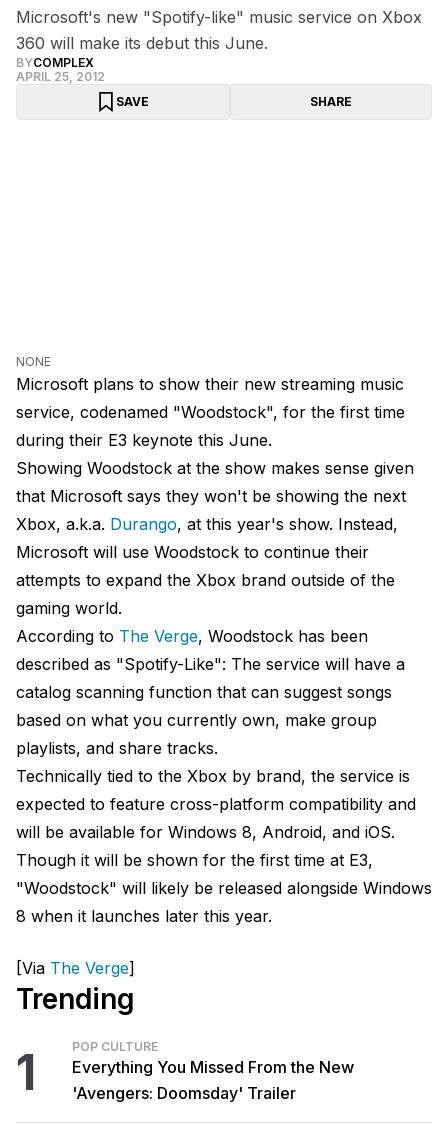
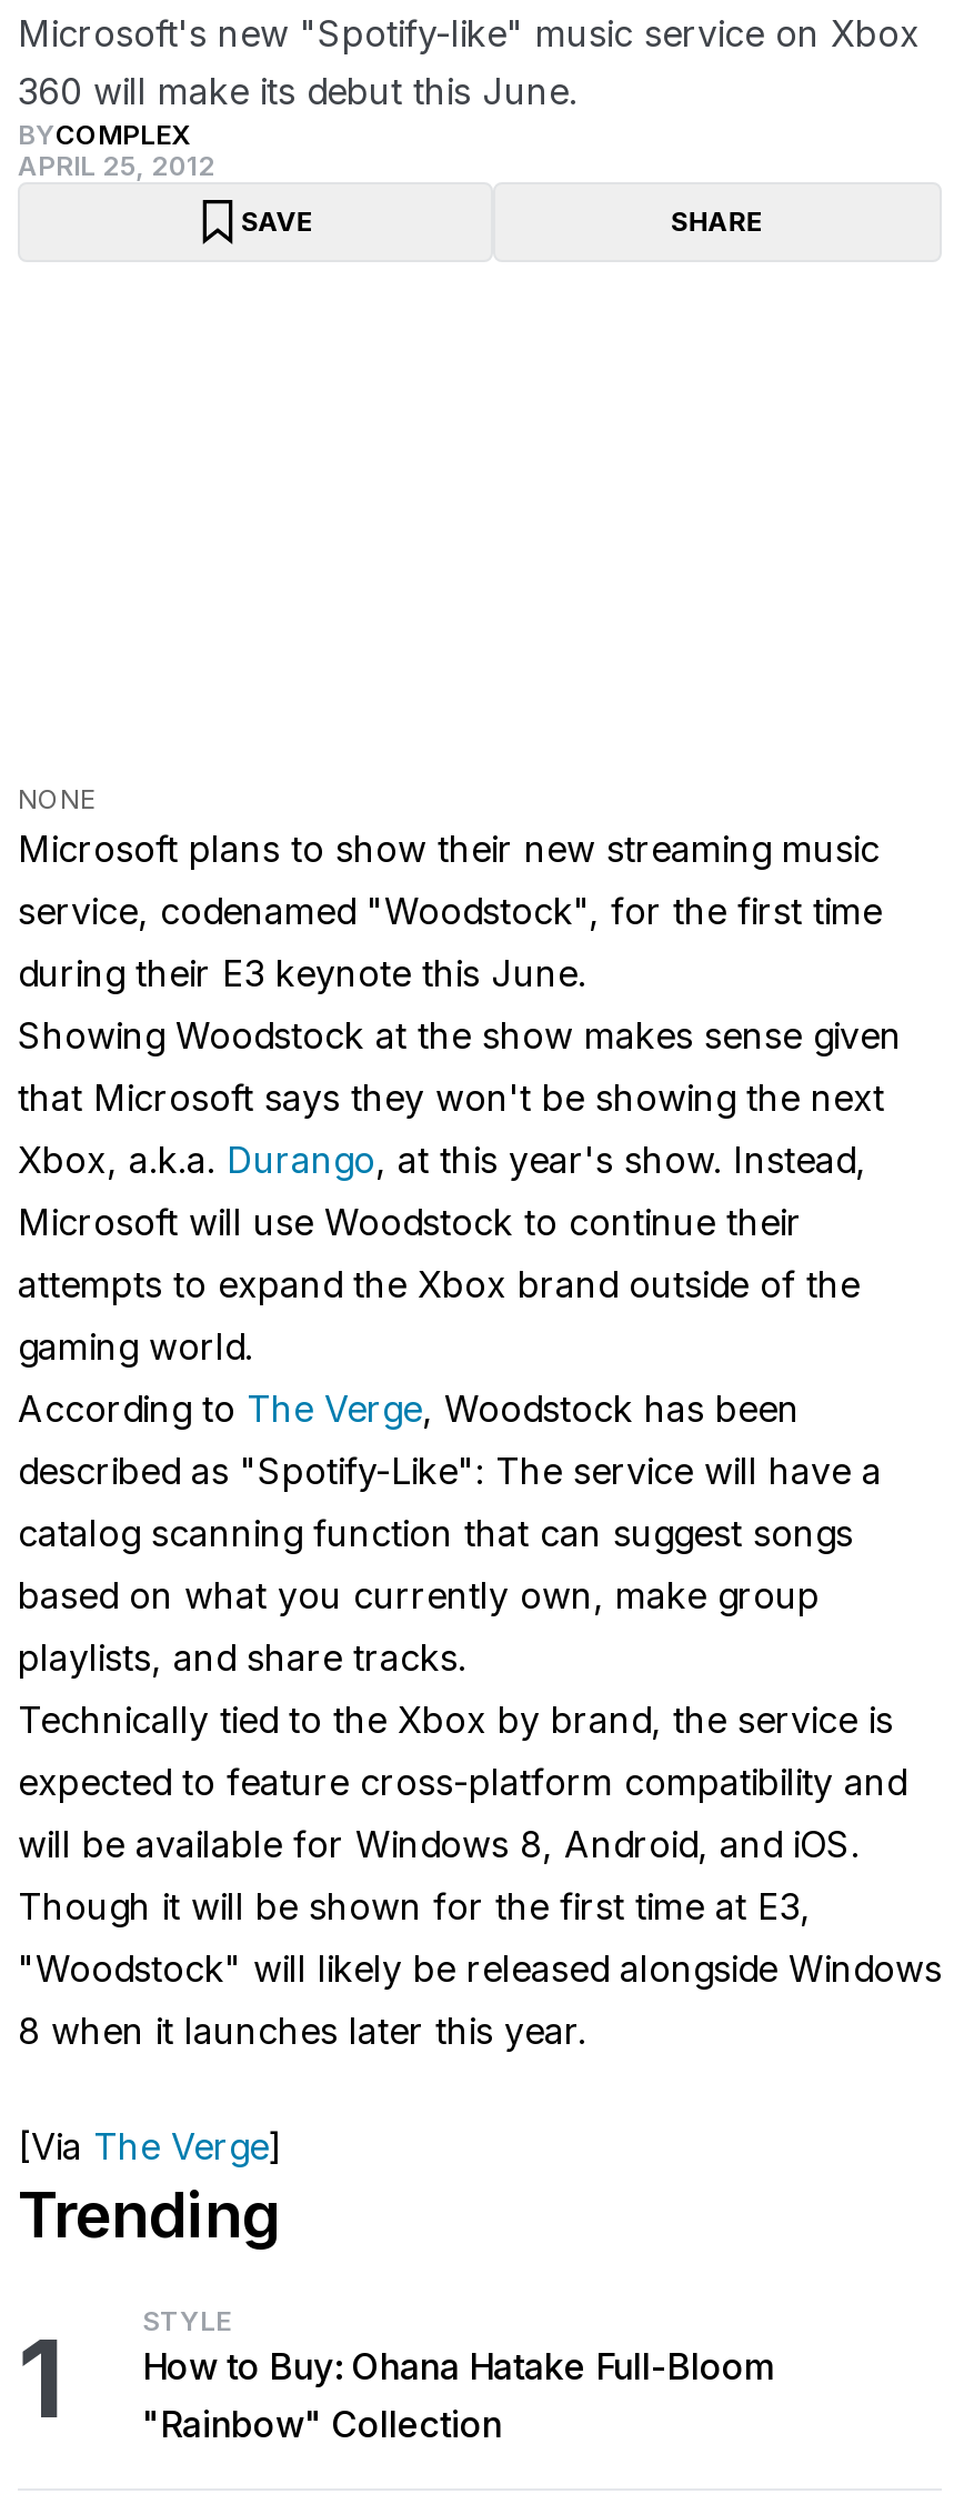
- POP CULTURE
- Everything You Missed From the New
- 'Avengers: Doomsday' Trailer
+ STYLE
+ How to Buy: Ohana Hatake Full-Bloom
+ "Rainbow" Collection
